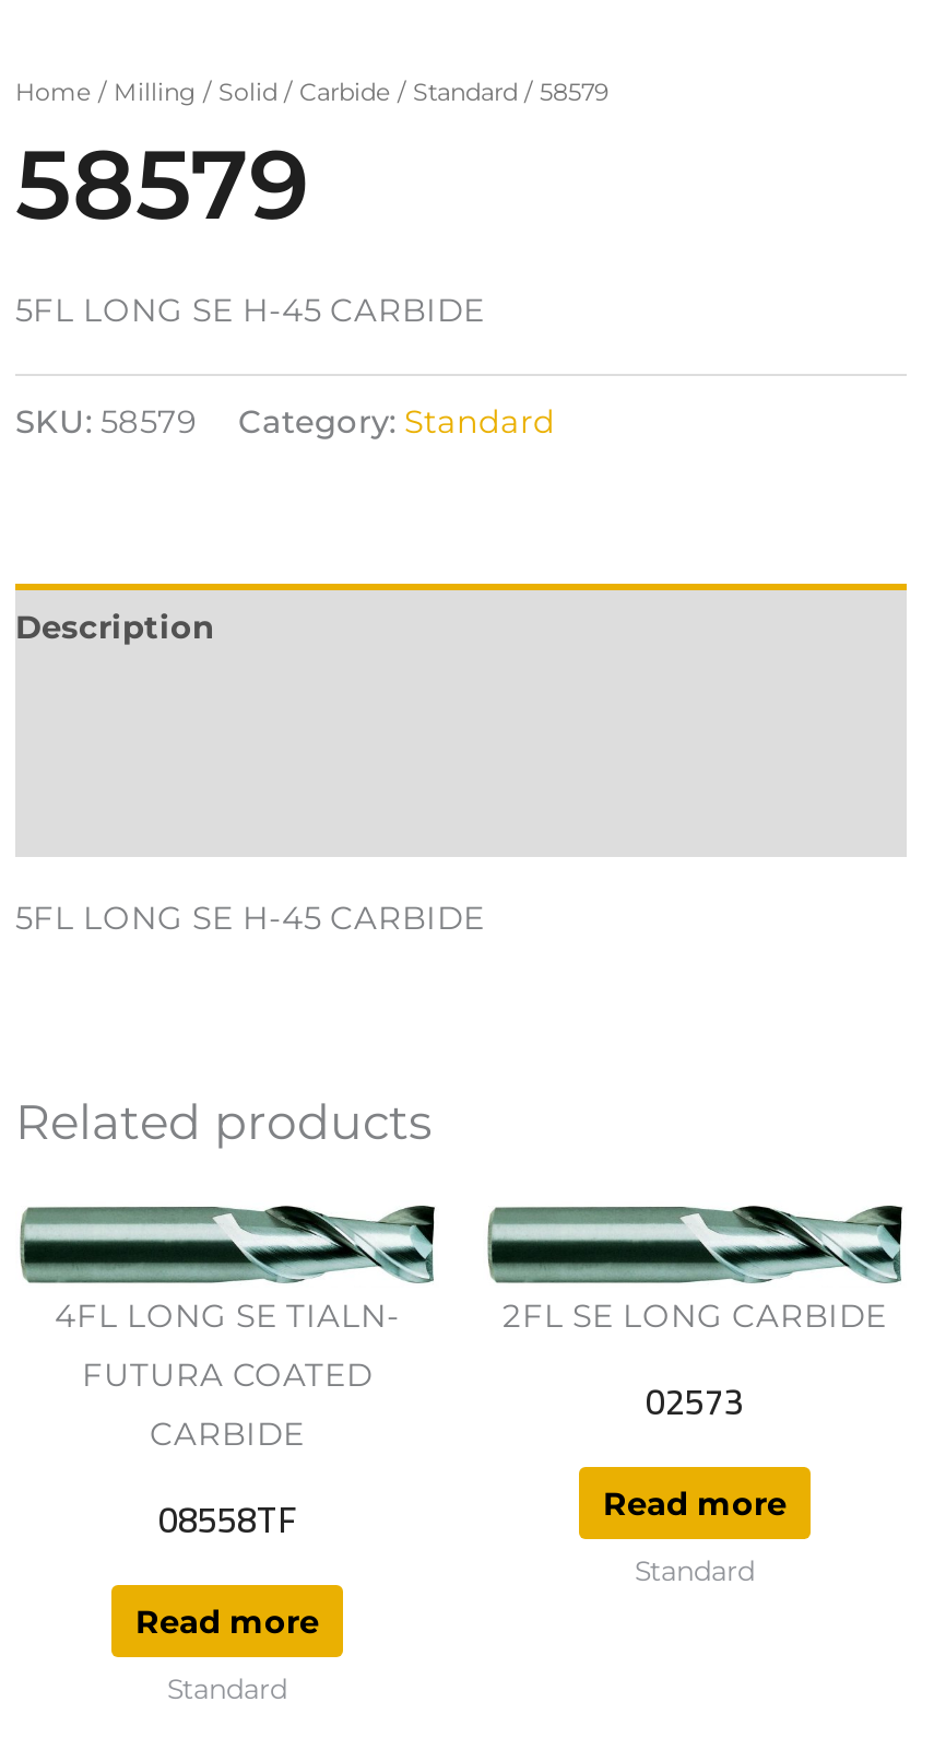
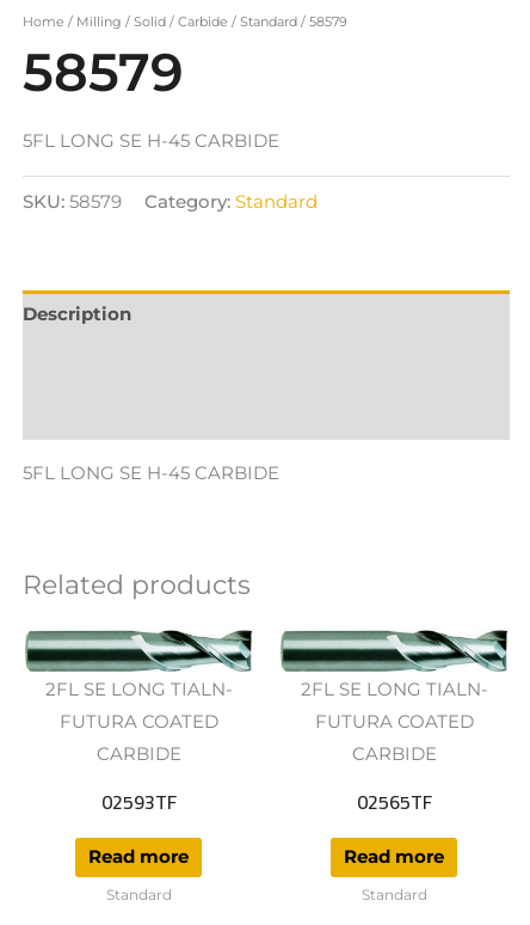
- 4FL LONG SE TIALN-
+ 2FL SE LONG TIALN-

- 2FL SE LONG CARBIDE
- 02573
+ 2FL SE LONG TIALN-
+ FUTURA COATED
+ CARBIDE
+ 02565TF

- 08558TF
+ 02593TF

moved down: Read more | Standard
